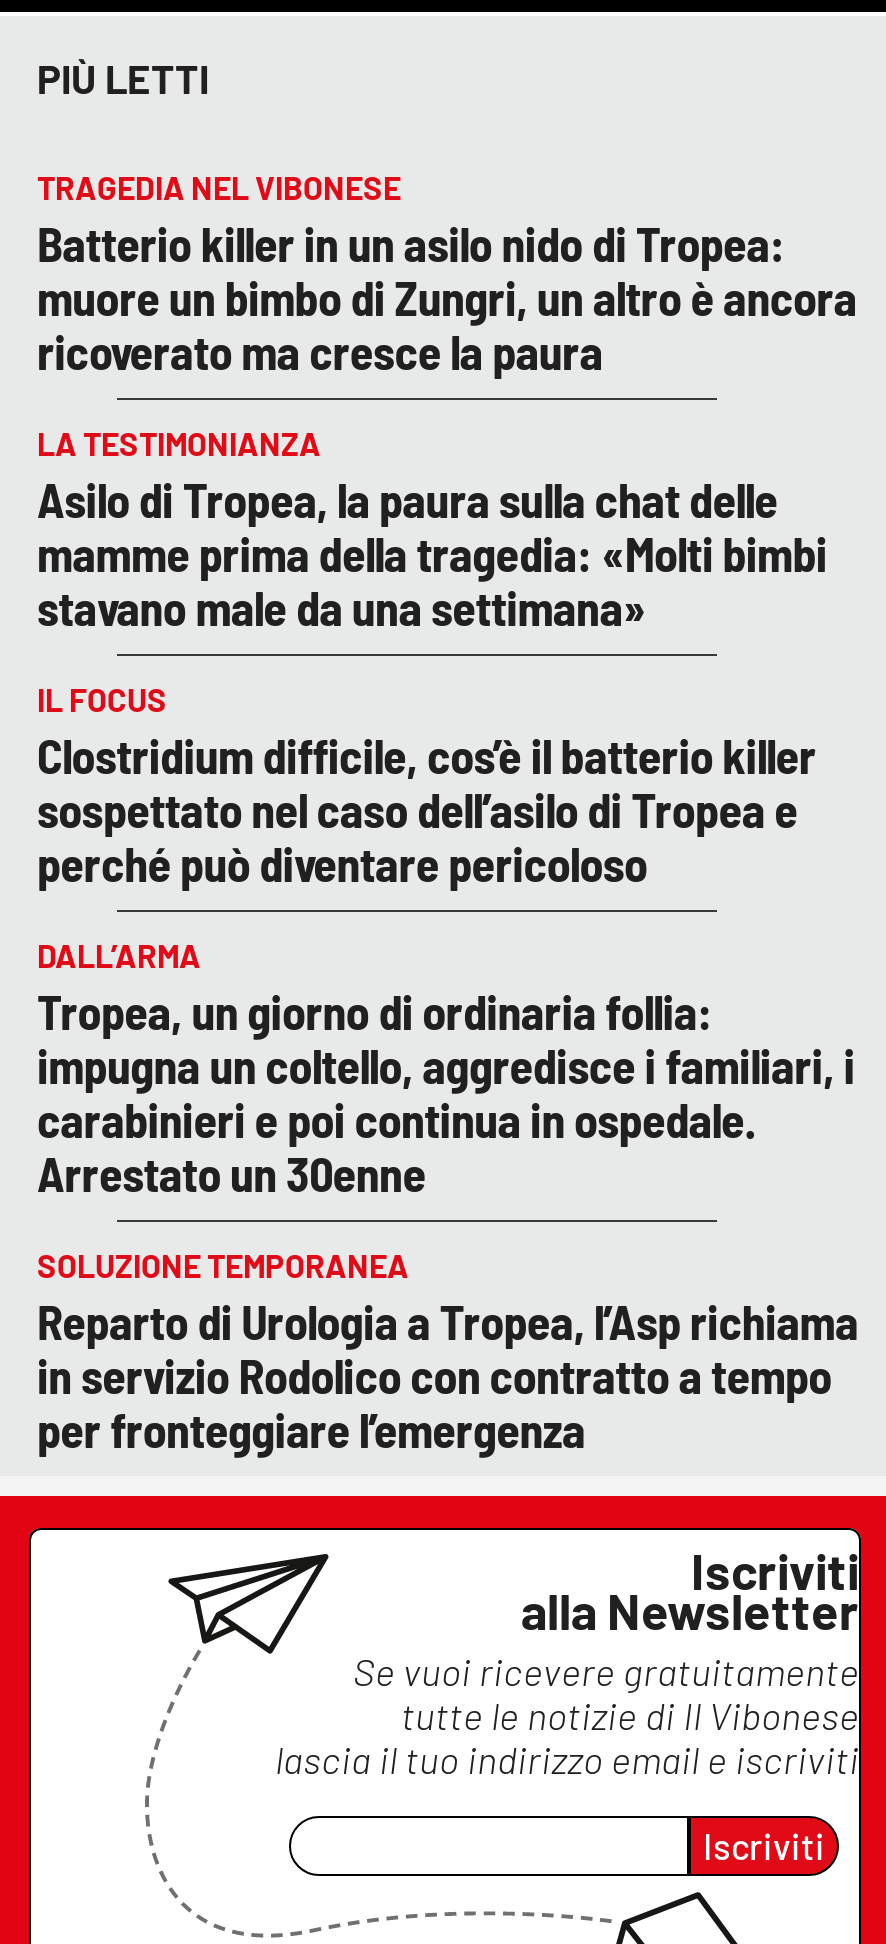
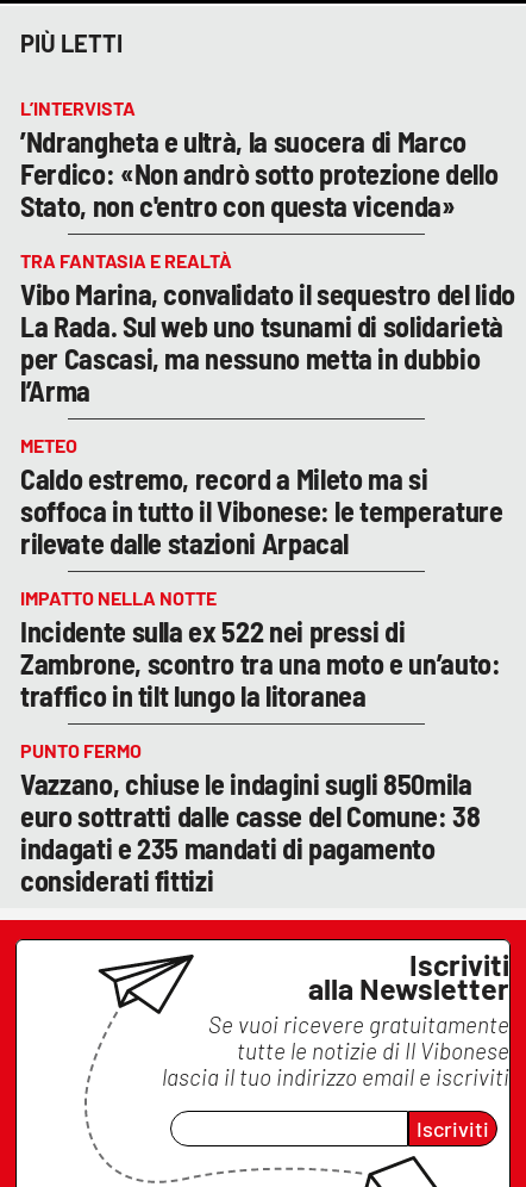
- TRAGEDIA NEL VIBONESE
- Batterio killer in un asilo nido di Tropea:
- muore un bimbo di Zungri, un altro è ancora
- ricoverato ma cresce la paura
+ L’INTERVISTA
+ ’Ndrangheta e ultrà, la suocera di Marco
+ Ferdico: «Non andrò sotto protezione dello
+ Stato, non c'entro con questa vicenda»

- LA TESTIMONIANZA
- Asilo di Tropea, la paura sulla chat delle
- mamme prima della tragedia: «Molti bimbi
- stavano male da una settimana»
+ TRA FANTASIA E REALTÀ
+ Vibo Marina, convalidato il sequestro del lido
+ La Rada. Sul web uno tsunami di solidarietà
+ per Cascasi, ma nessuno metta in dubbio
+ l’Arma

- IL FOCUS
- Clostridium difficile, cos’è il batterio killer
- sospettato nel caso dell’asilo di Tropea e
- perché può diventare pericoloso
+ METEO
+ Caldo estremo, record a Mileto ma si
+ soffoca in tutto il Vibonese: le temperature
+ rilevate dalle stazioni Arpacal

- DALL’ARMA
- Tropea, un giorno di ordinaria follia:
- impugna un coltello, aggredisce i familiari, i
- carabinieri e poi continua in ospedale.
- Arrestato un 30enne
+ IMPATTO NELLA NOTTE
+ Incidente sulla ex 522 nei pressi di
+ Zambrone, scontro tra una moto e un’auto:
+ traffico in tilt lungo la litoranea

- SOLUZIONE TEMPORANEA
- Reparto di Urologia a Tropea, l’Asp richiama
- in servizio Rodolico con contratto a tempo
- per fronteggiare l’emergenza
+ PUNTO FERMO
+ Vazzano, chiuse le indagini sugli 850mila
+ euro sottratti dalle casse del Comune: 38
+ indagati e 235 mandati di pagamento
+ considerati fittizi
